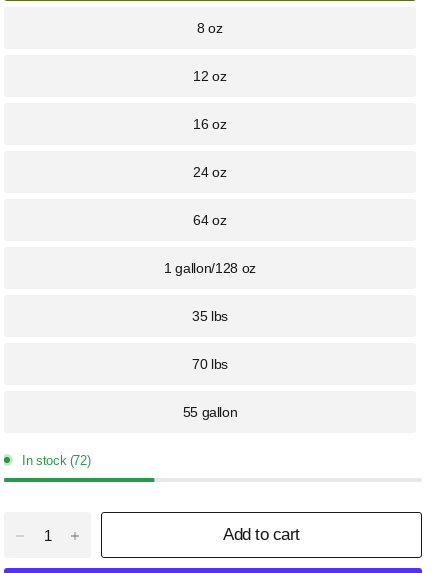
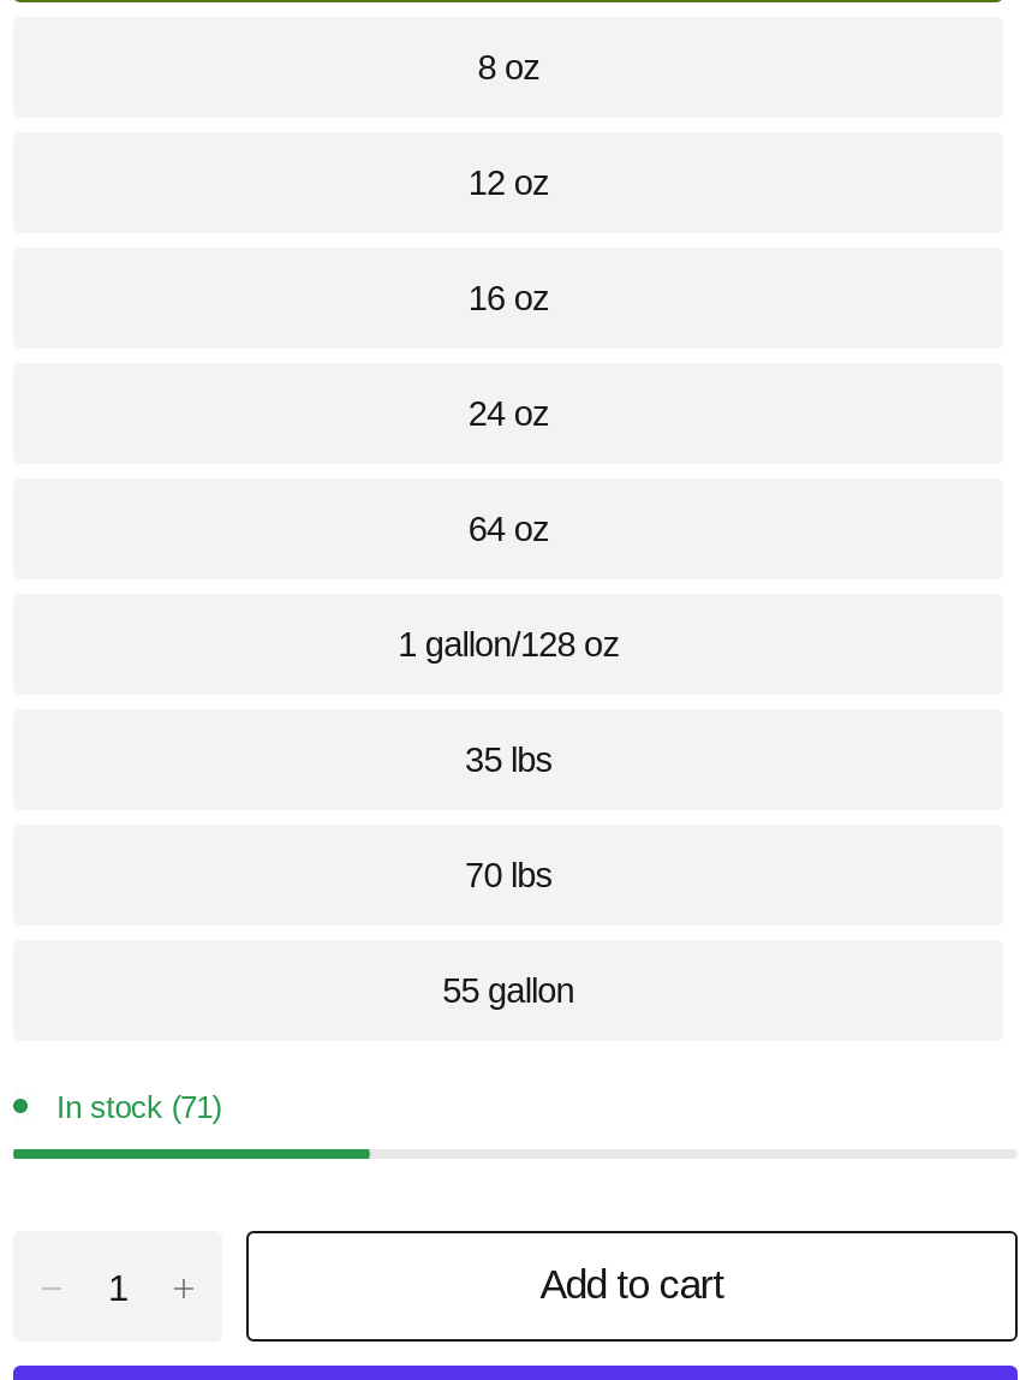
- In stock (72)
+ In stock (71)
